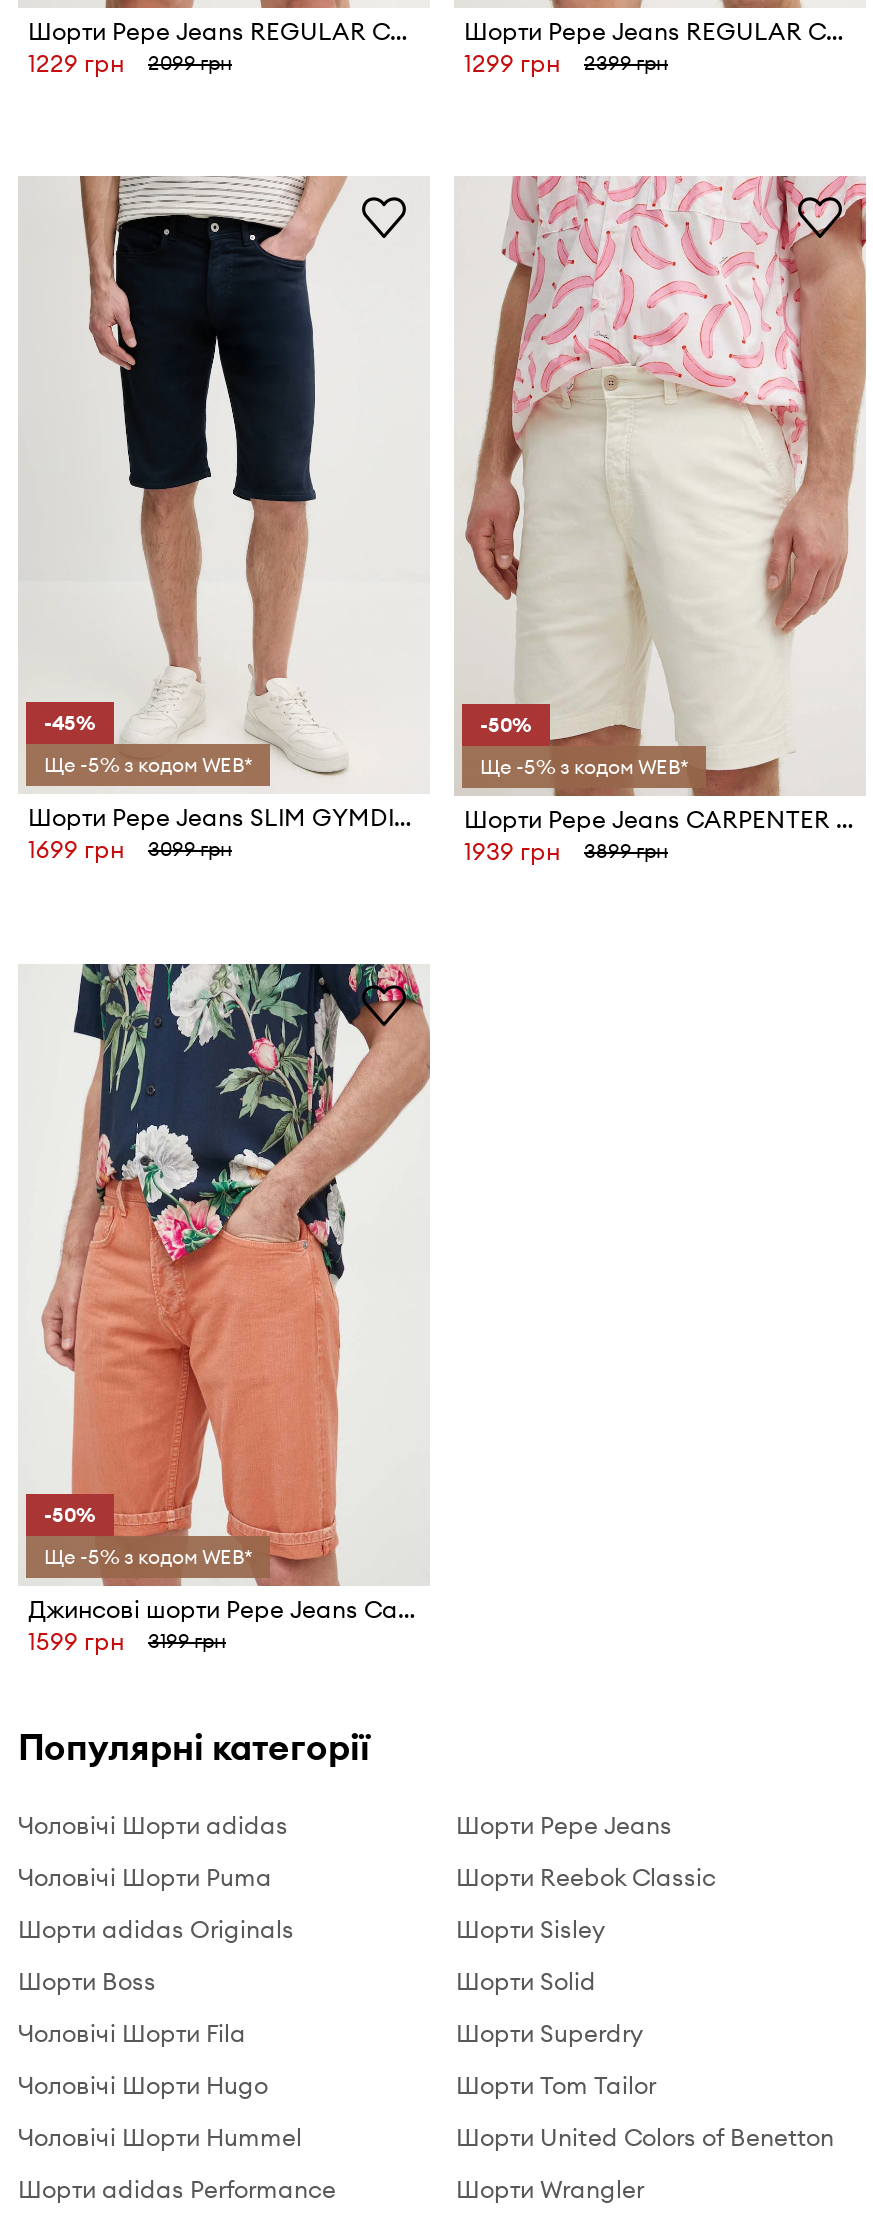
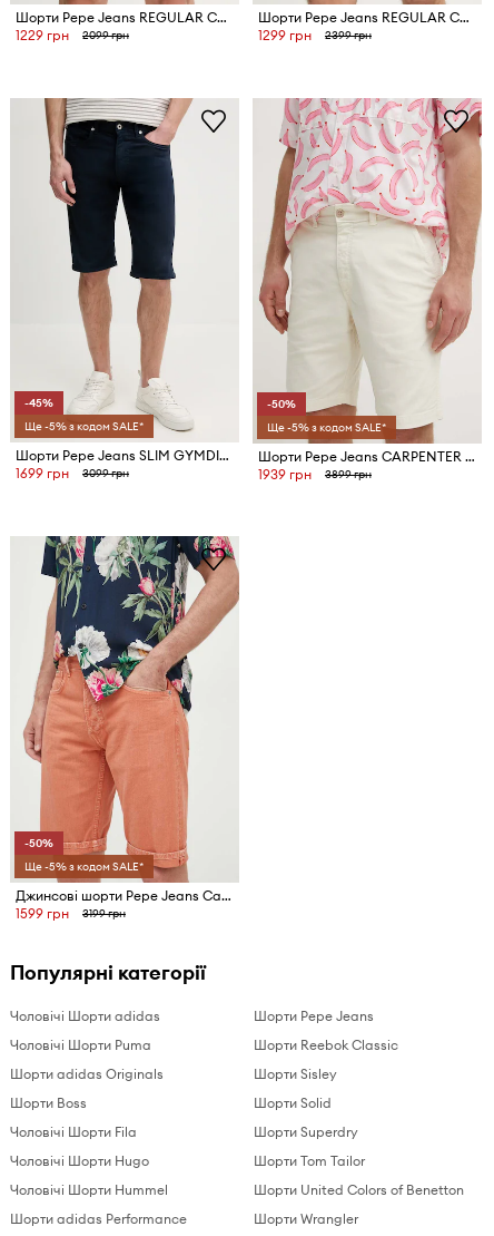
- Ще -5% з кодом WEB*
+ Ще -5% з кодом SALE*

- Ще -5% з кодом WEB*
+ Ще -5% з кодом SALE*

- Ще -5% з кодом WEB*
+ Ще -5% з кодом SALE*
